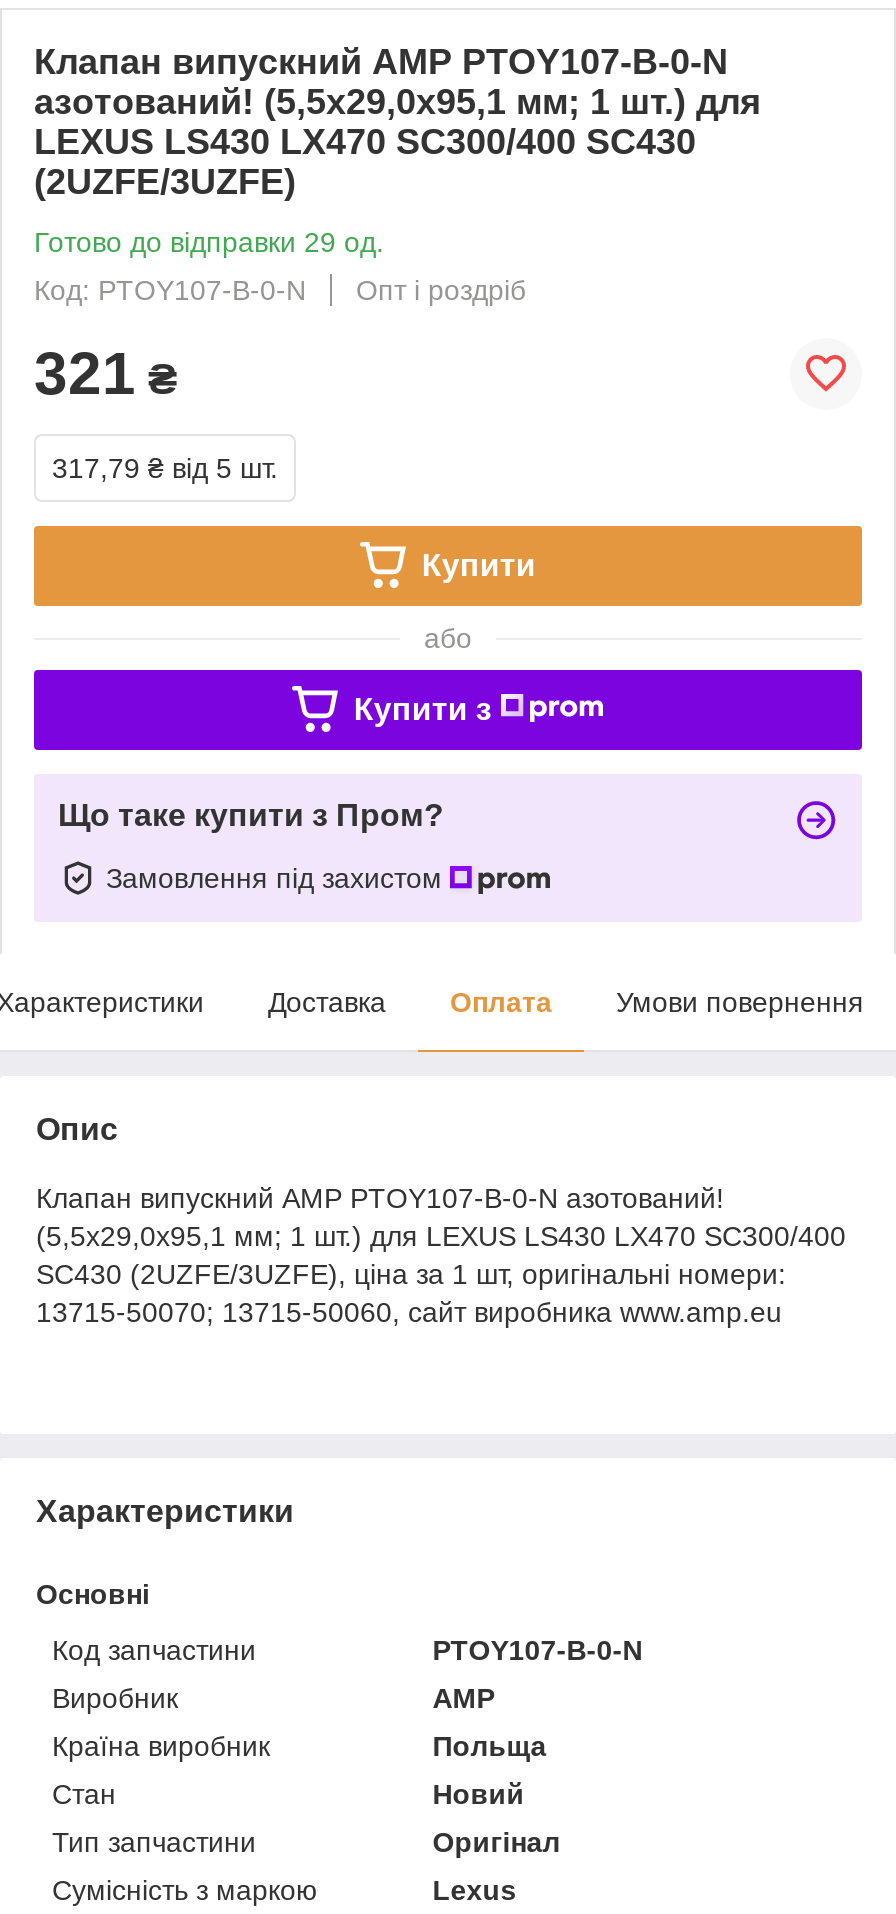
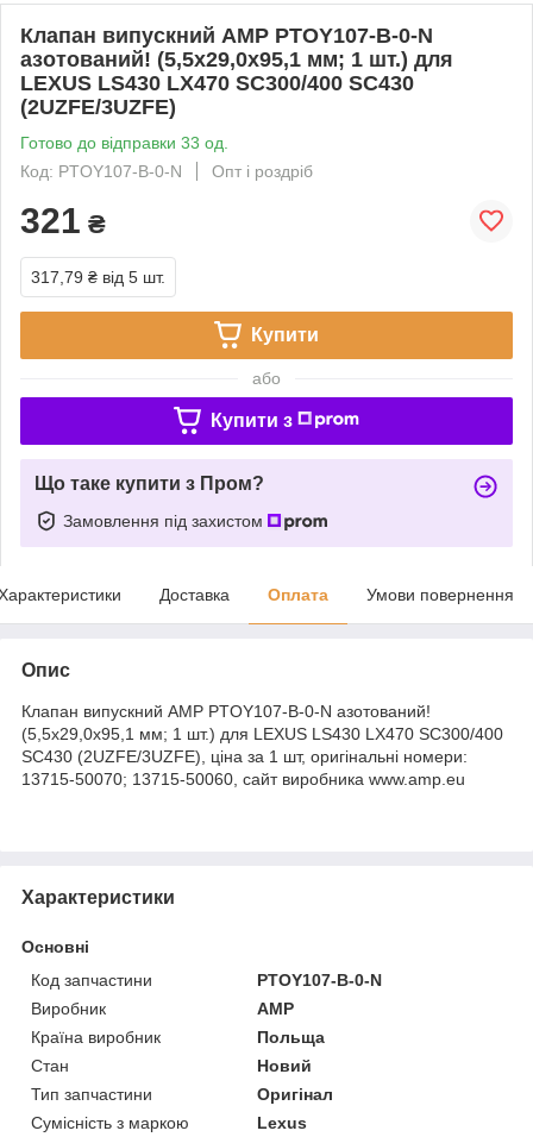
- Готово до відправки 29 од.
+ Готово до відправки 33 од.
